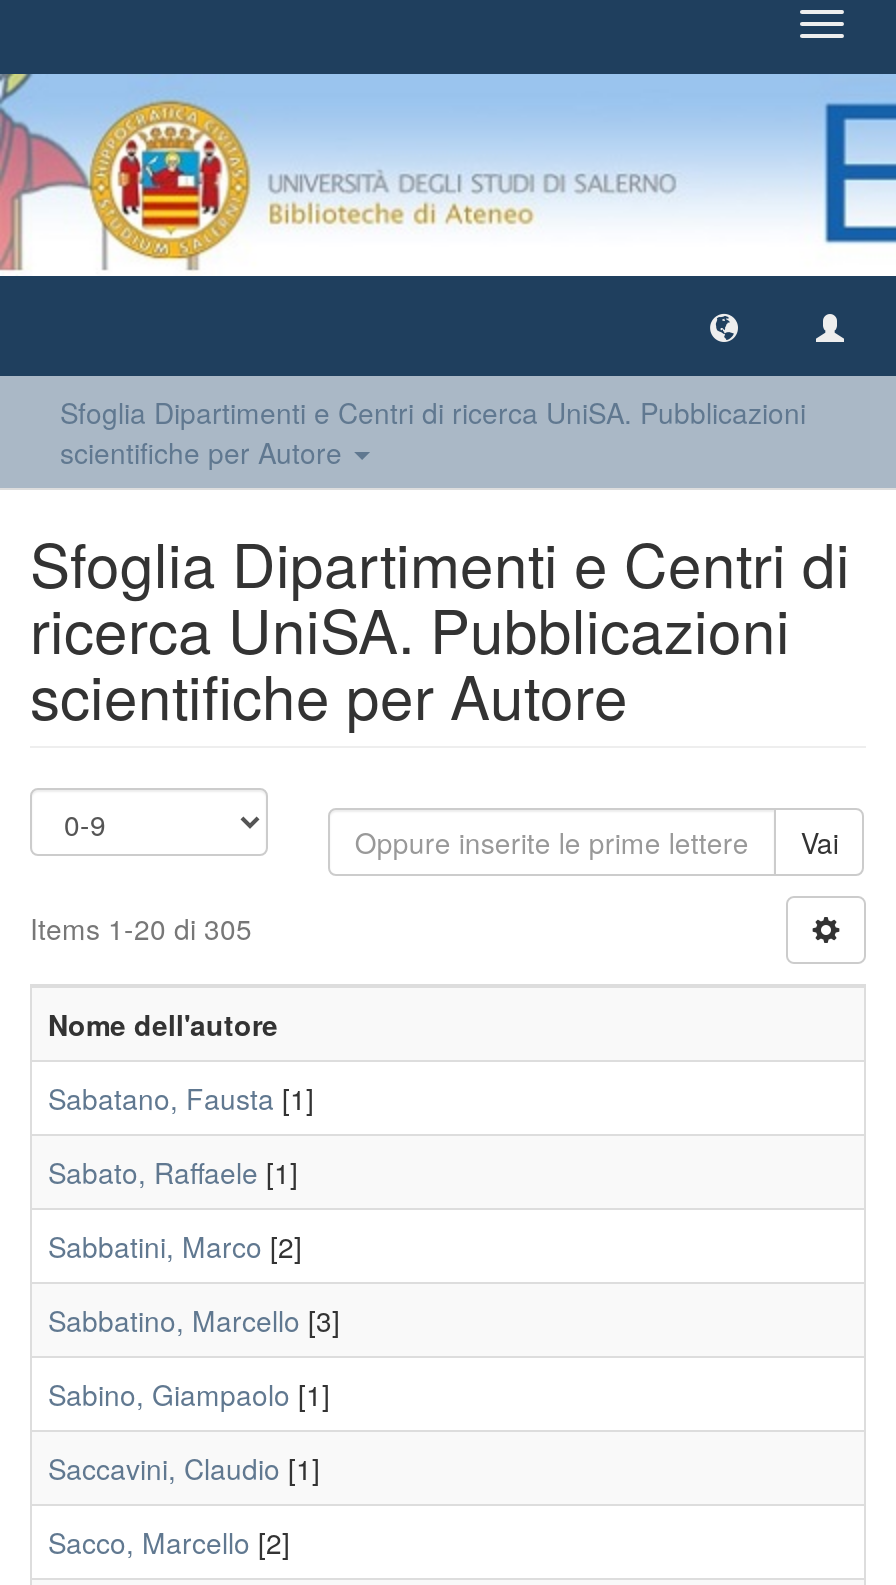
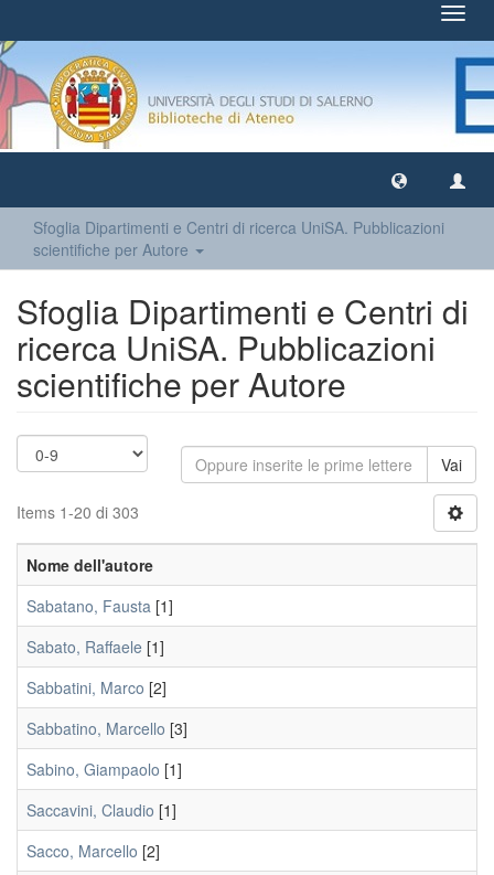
- Items 1-20 di 305
+ Items 1-20 di 303
